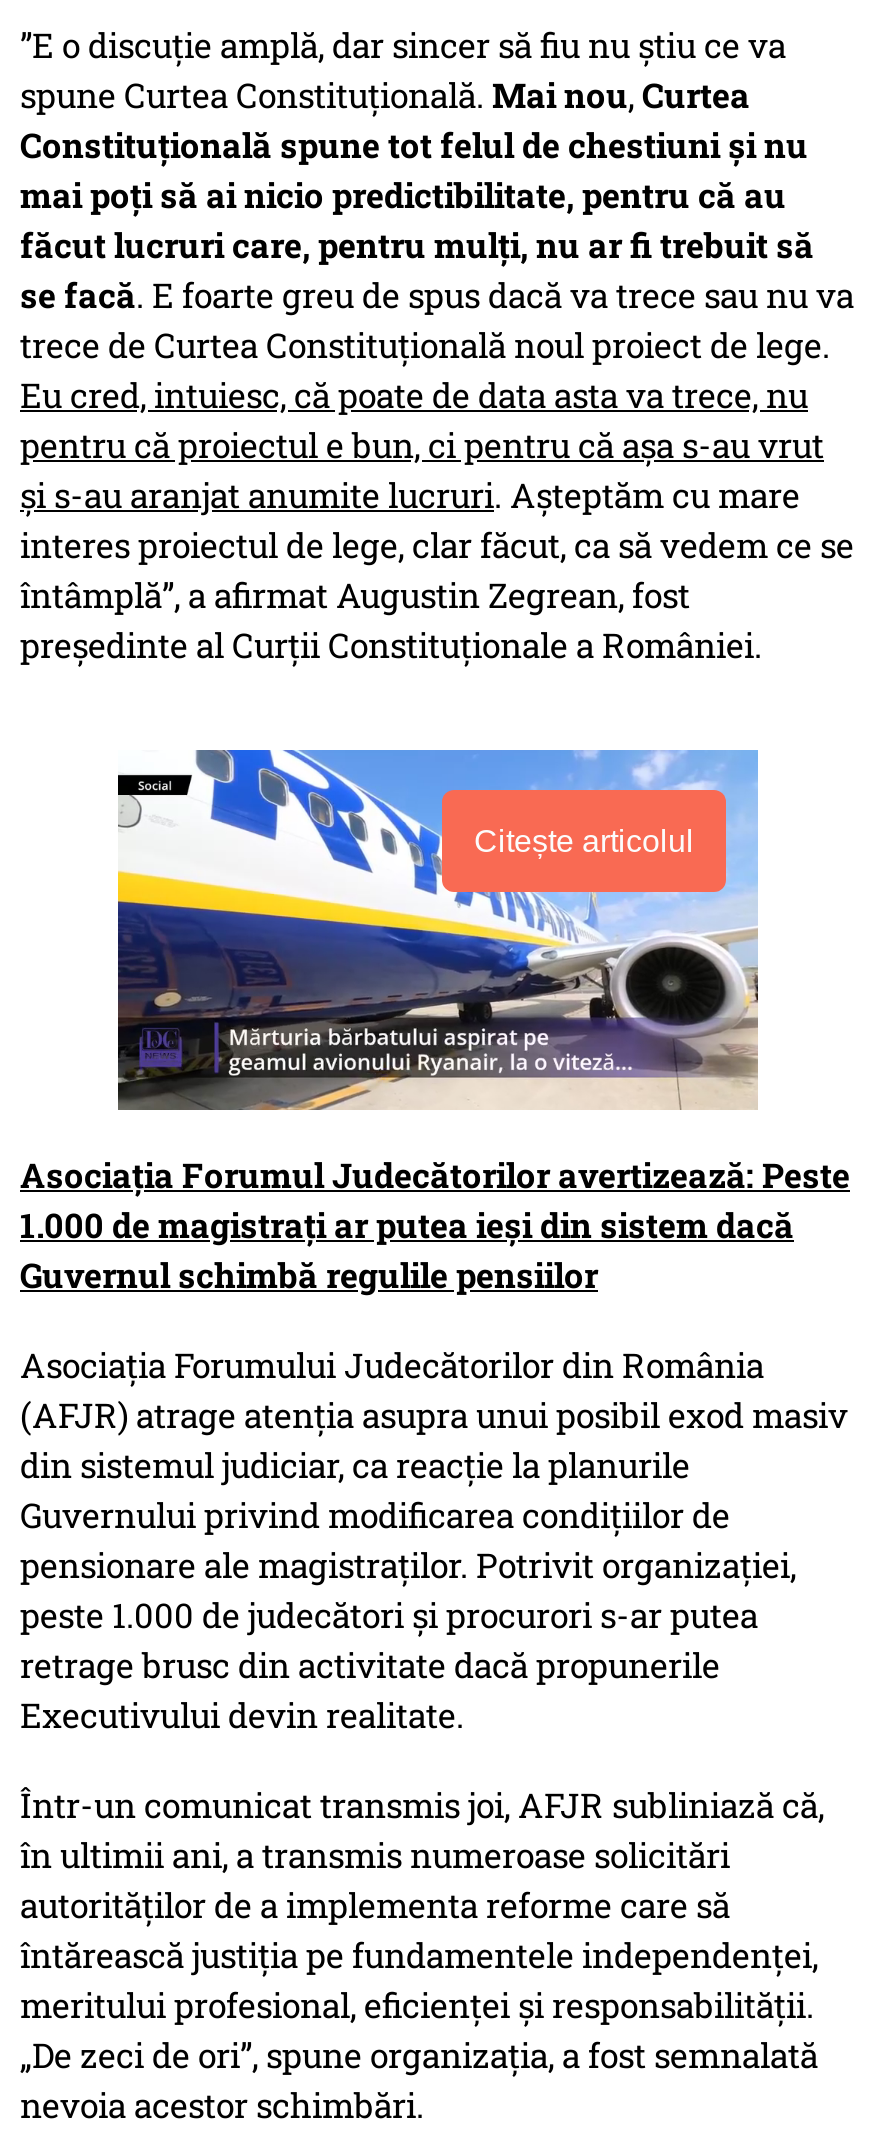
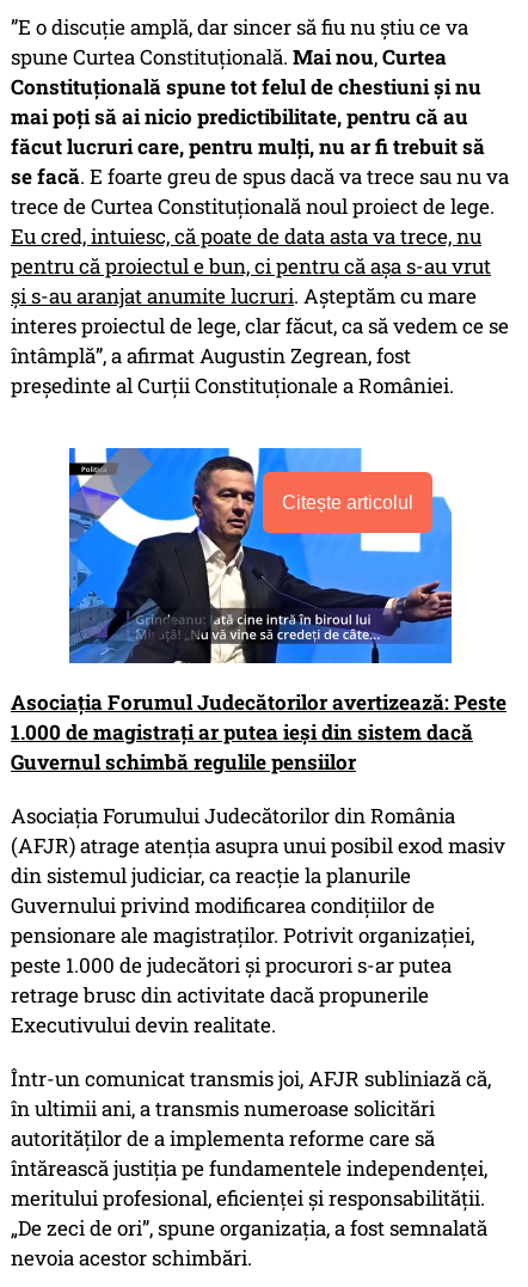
- [image]
+ [image]
